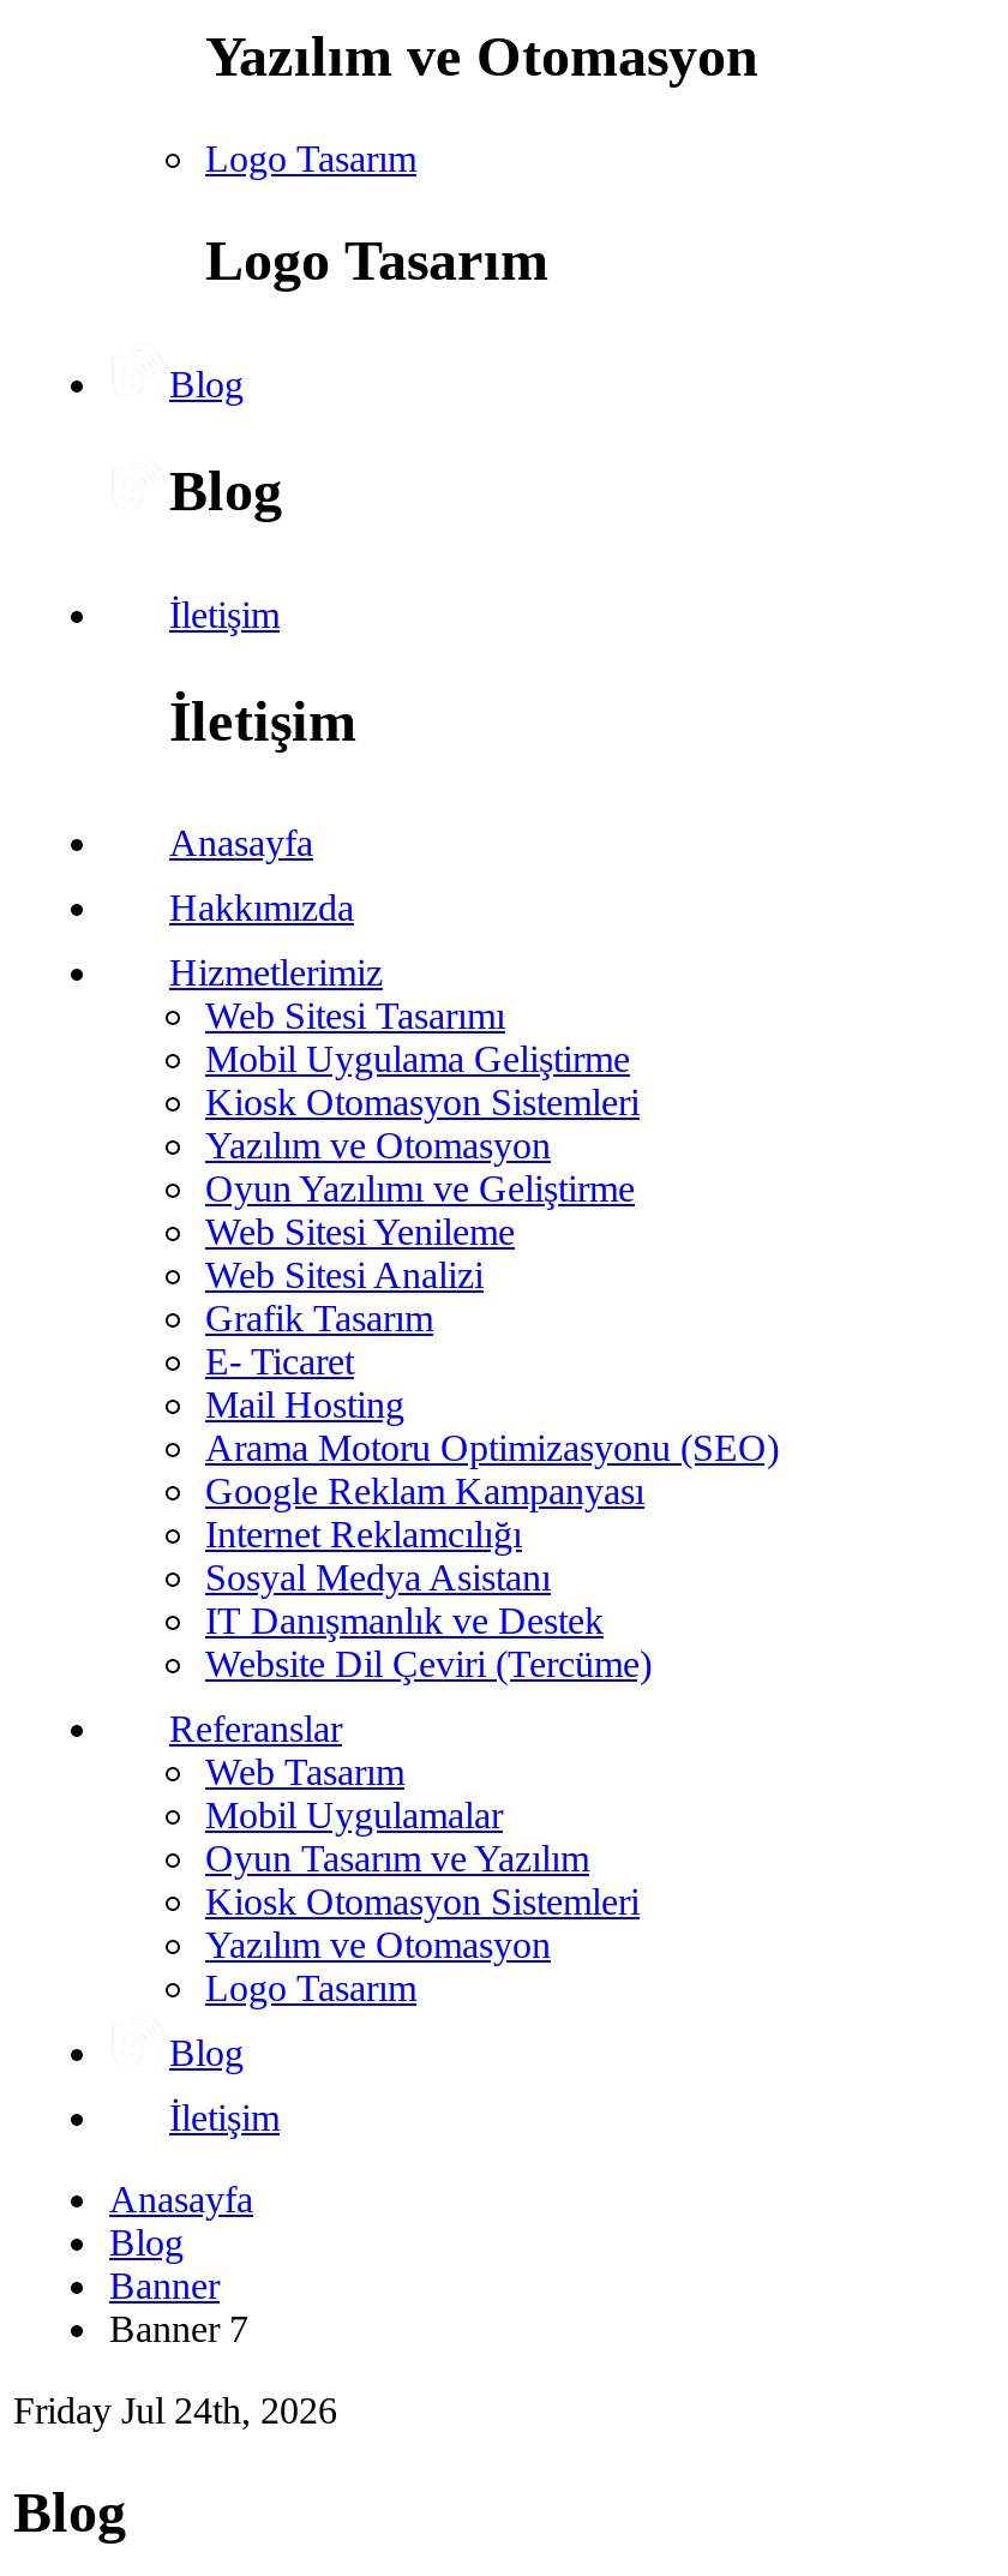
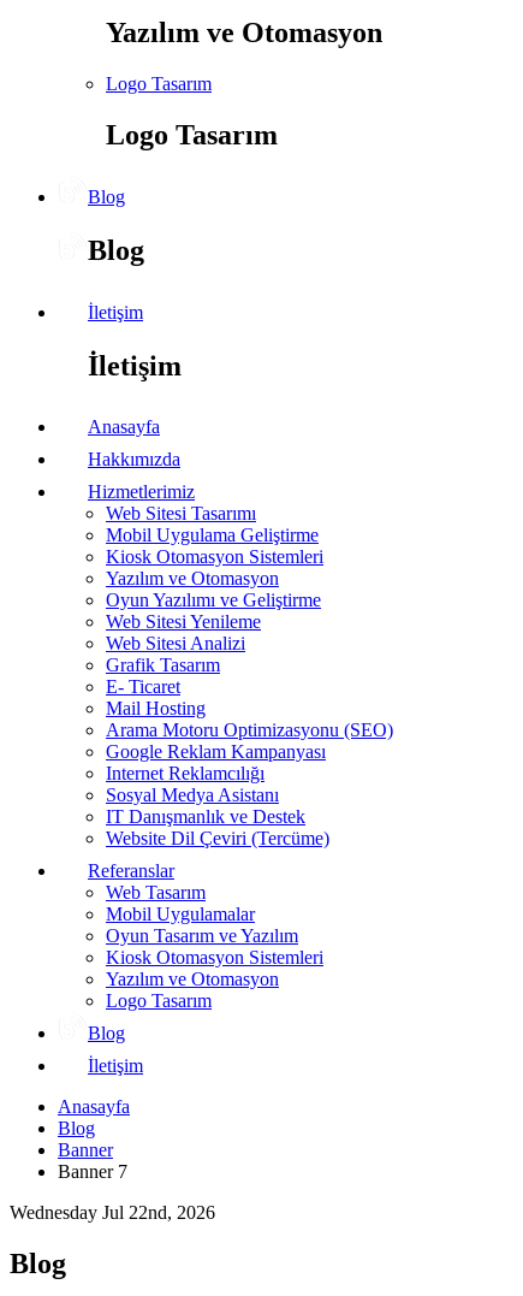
- Friday Jul 24th, 2026
+ Wednesday Jul 22nd, 2026
